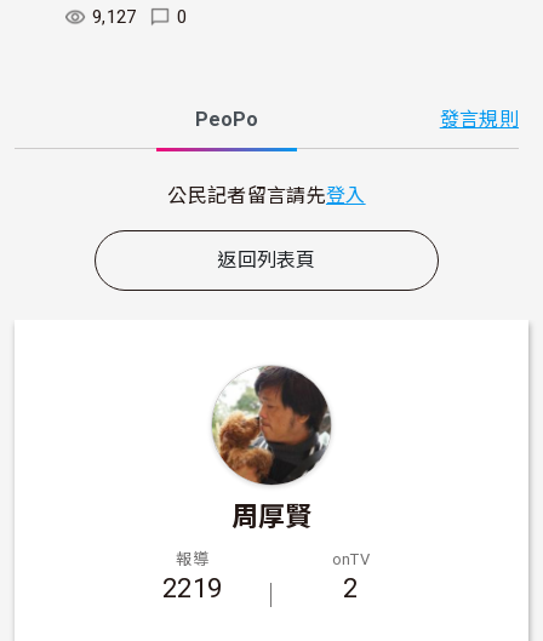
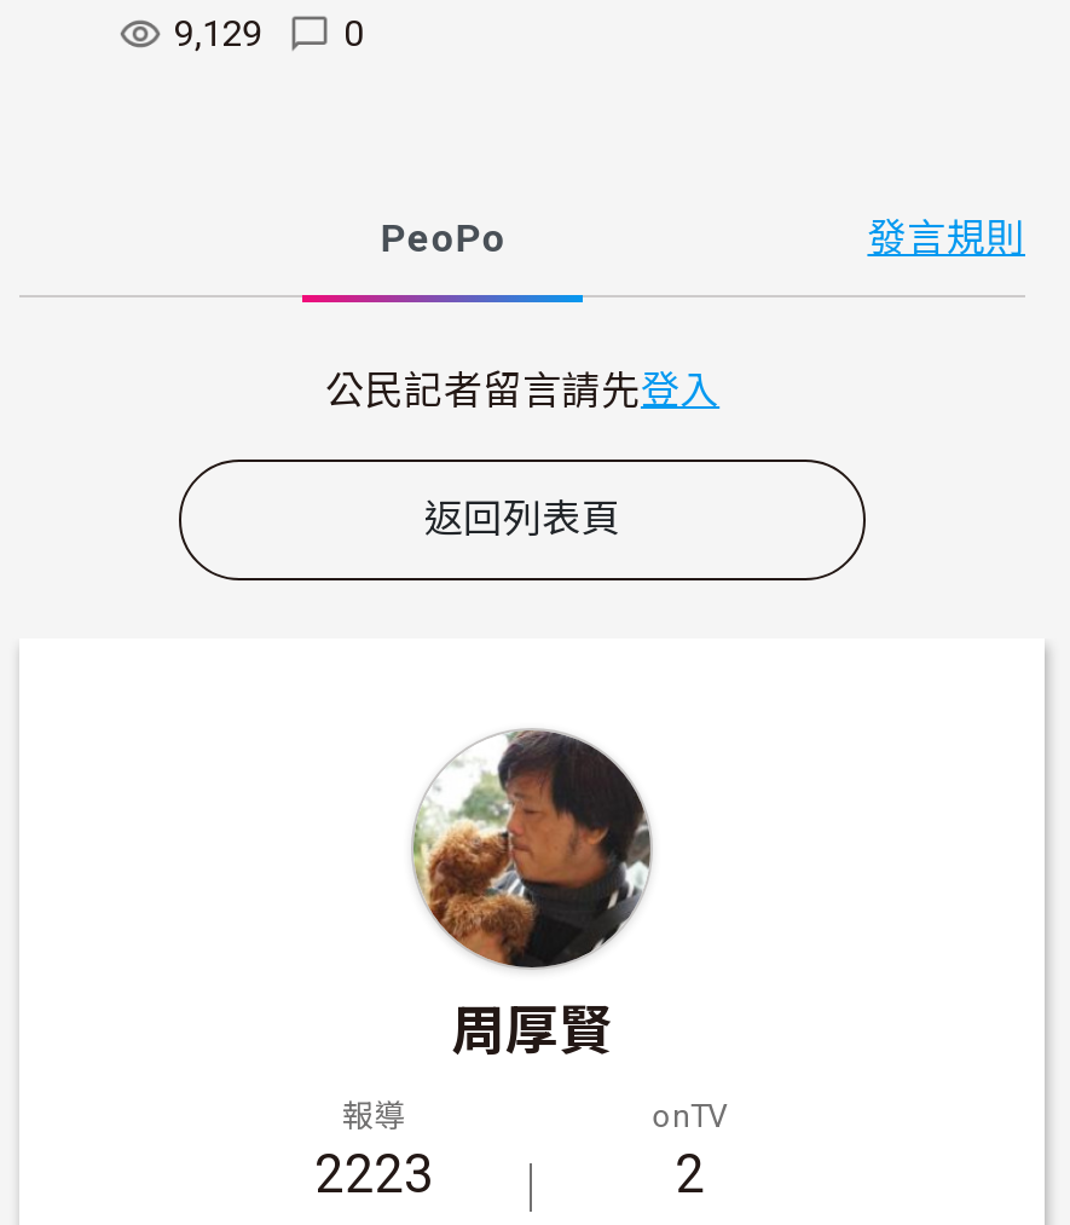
- 9,127 0
+ 9,129 0

- 2219
+ 2223
